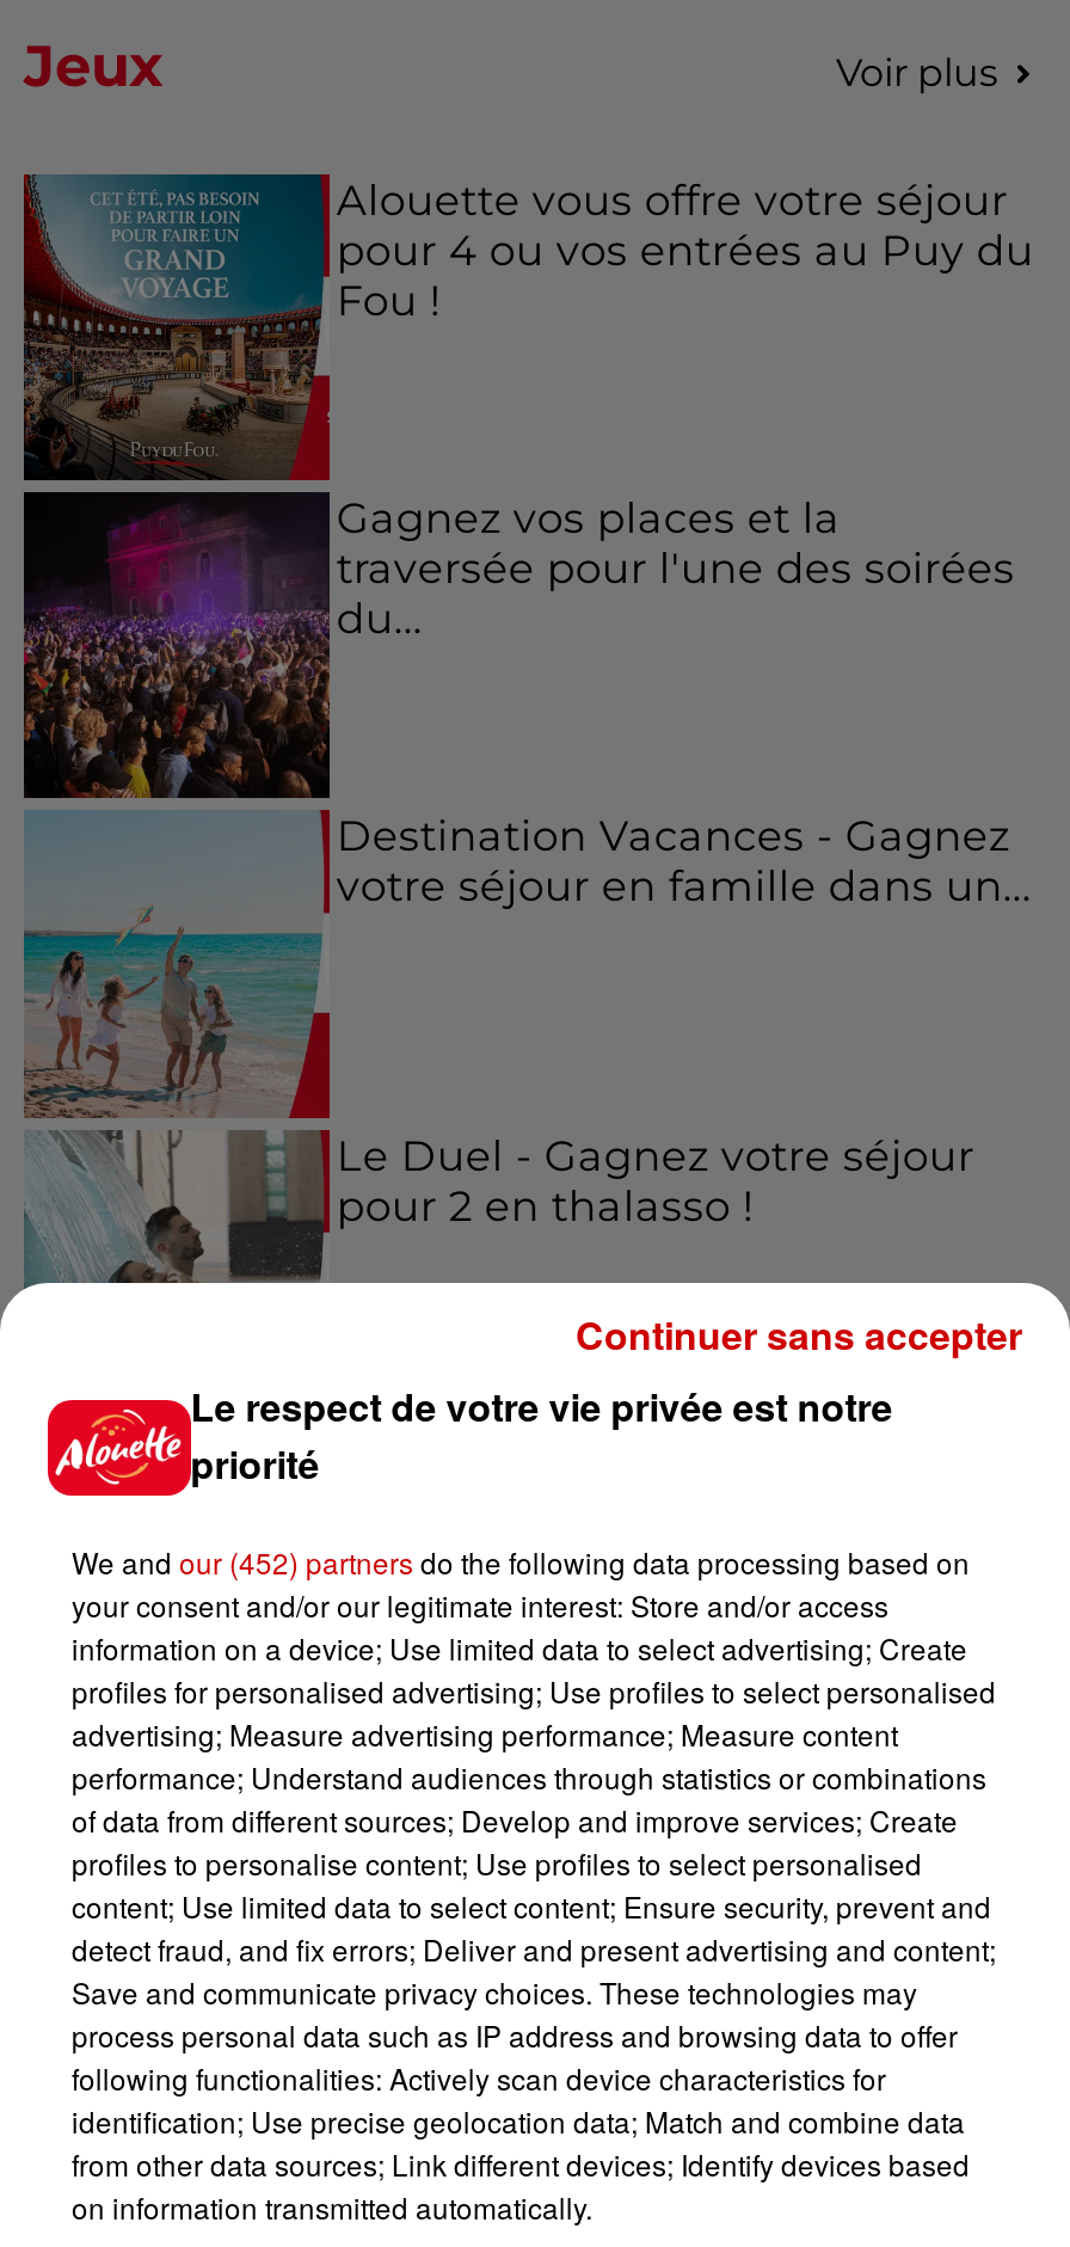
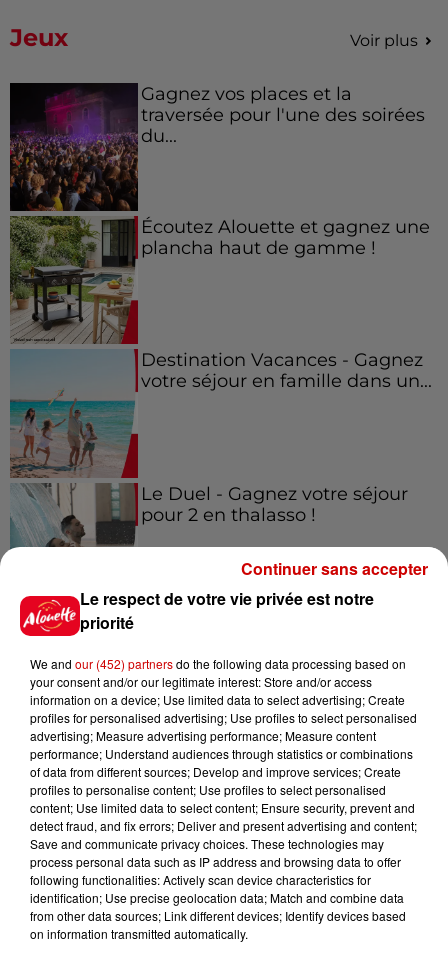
- [image]
- Alouette vous offre votre séjour
- pour 4 ou vos entrées au Puy du
- Fou !

moved up: Gagnez vos places et la | traversée pour l'une des soirées | du...

+ [image]
+ Écoutez Alouette et gagnez une
+ plancha haut de gamme !
